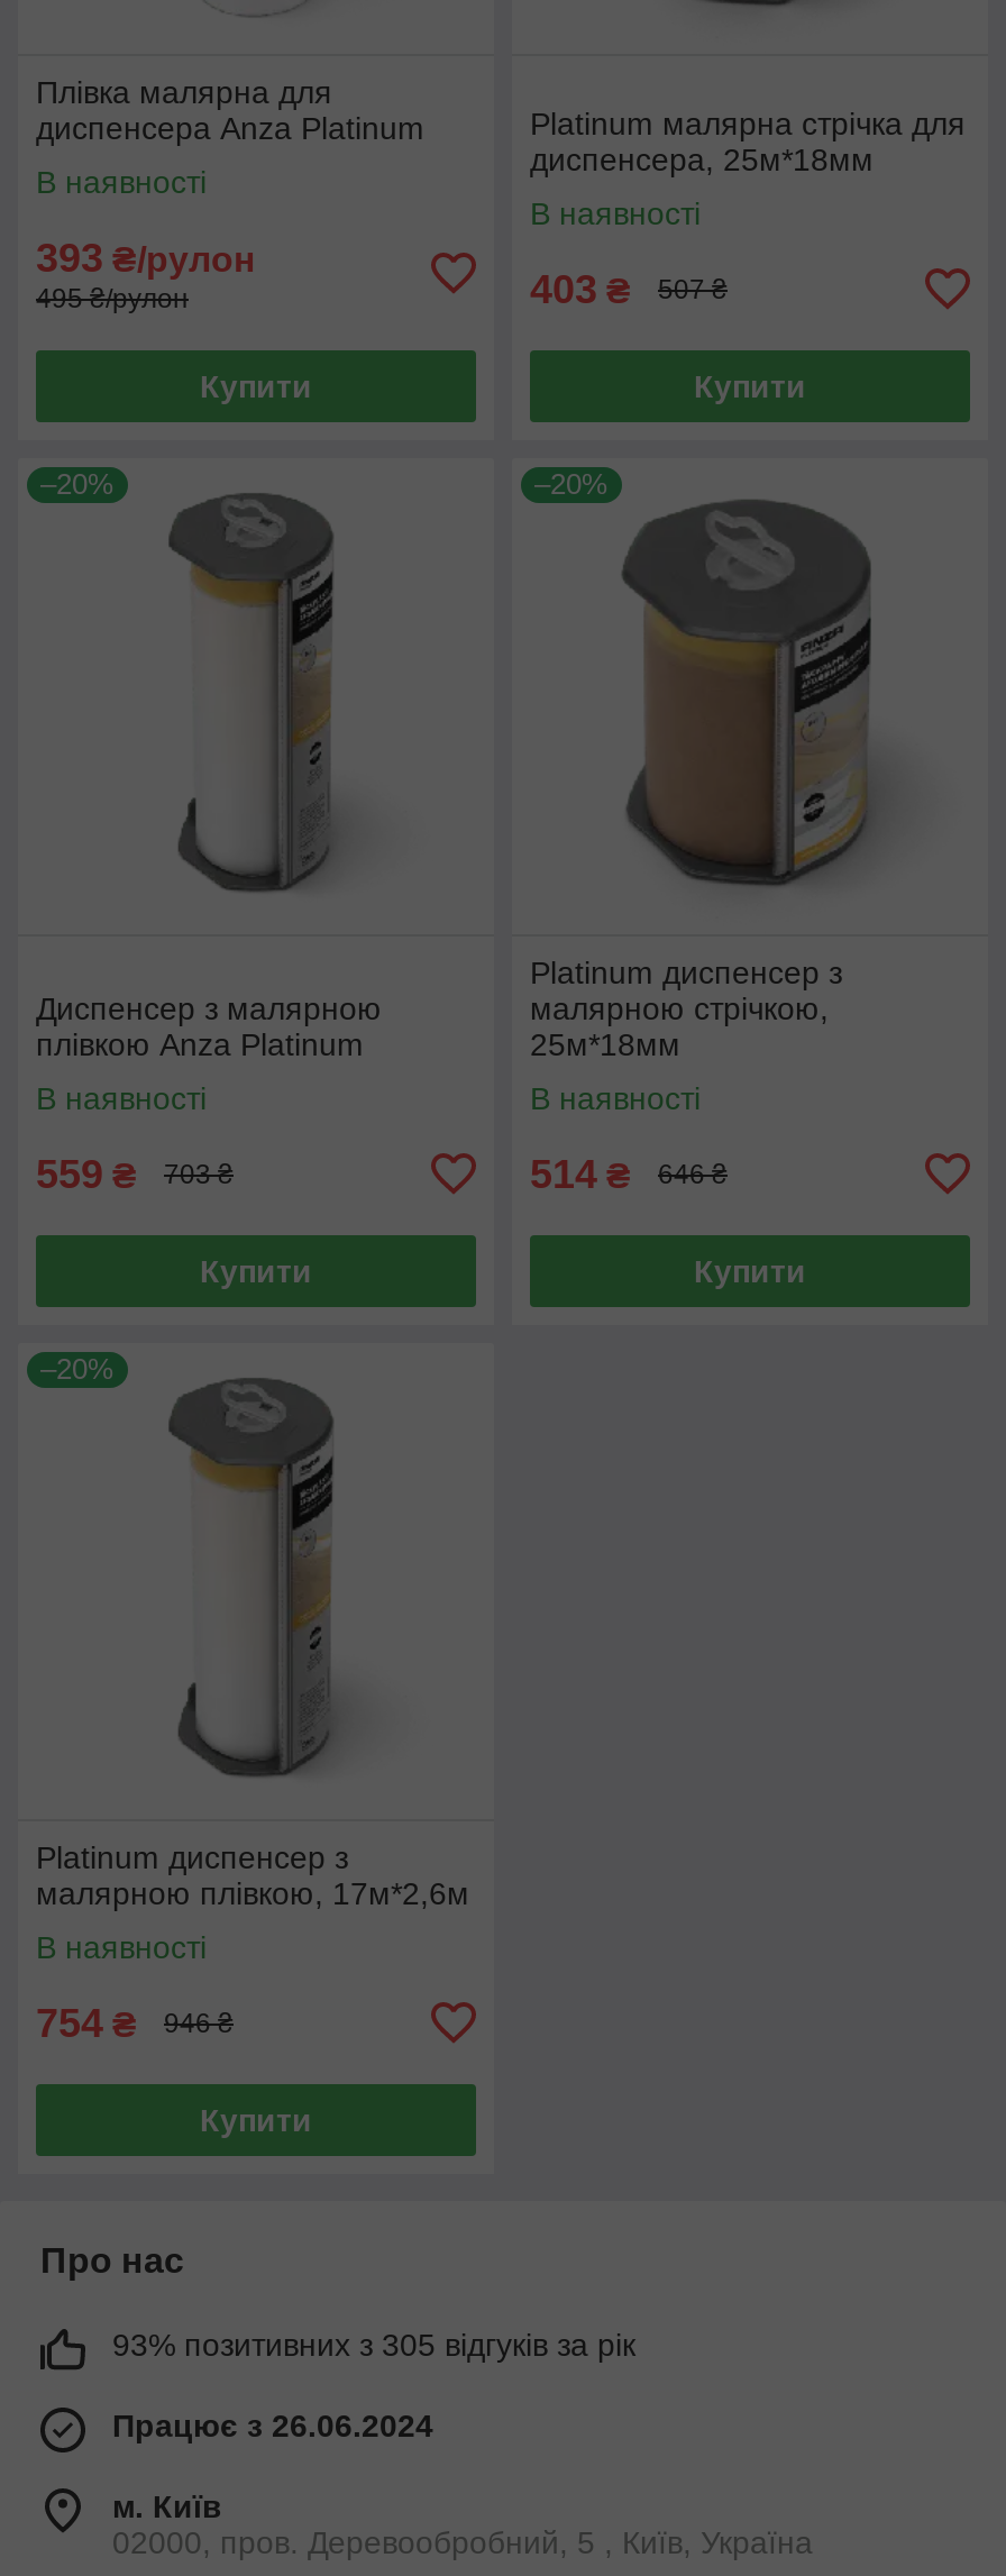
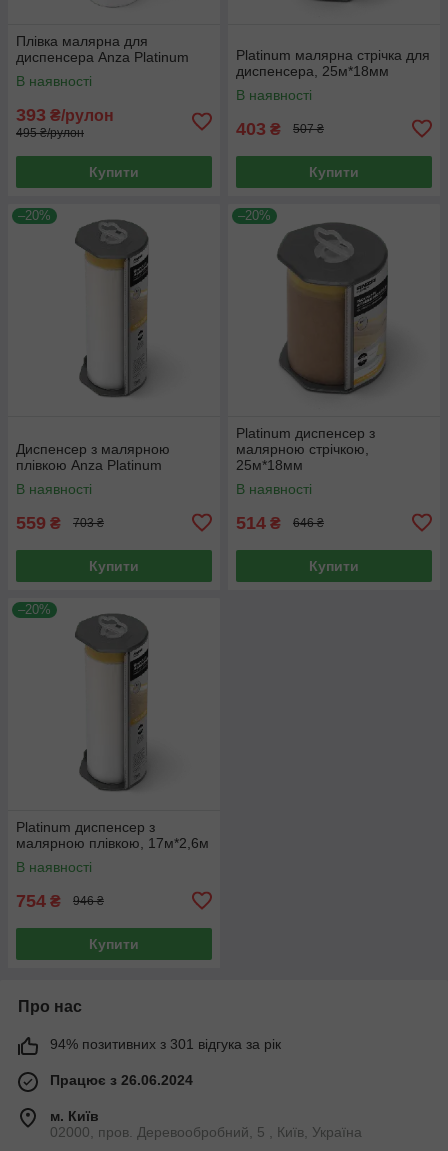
- 93% позитивних з 305 відгуків за рік
+ 94% позитивних з 301 відгука за рік
